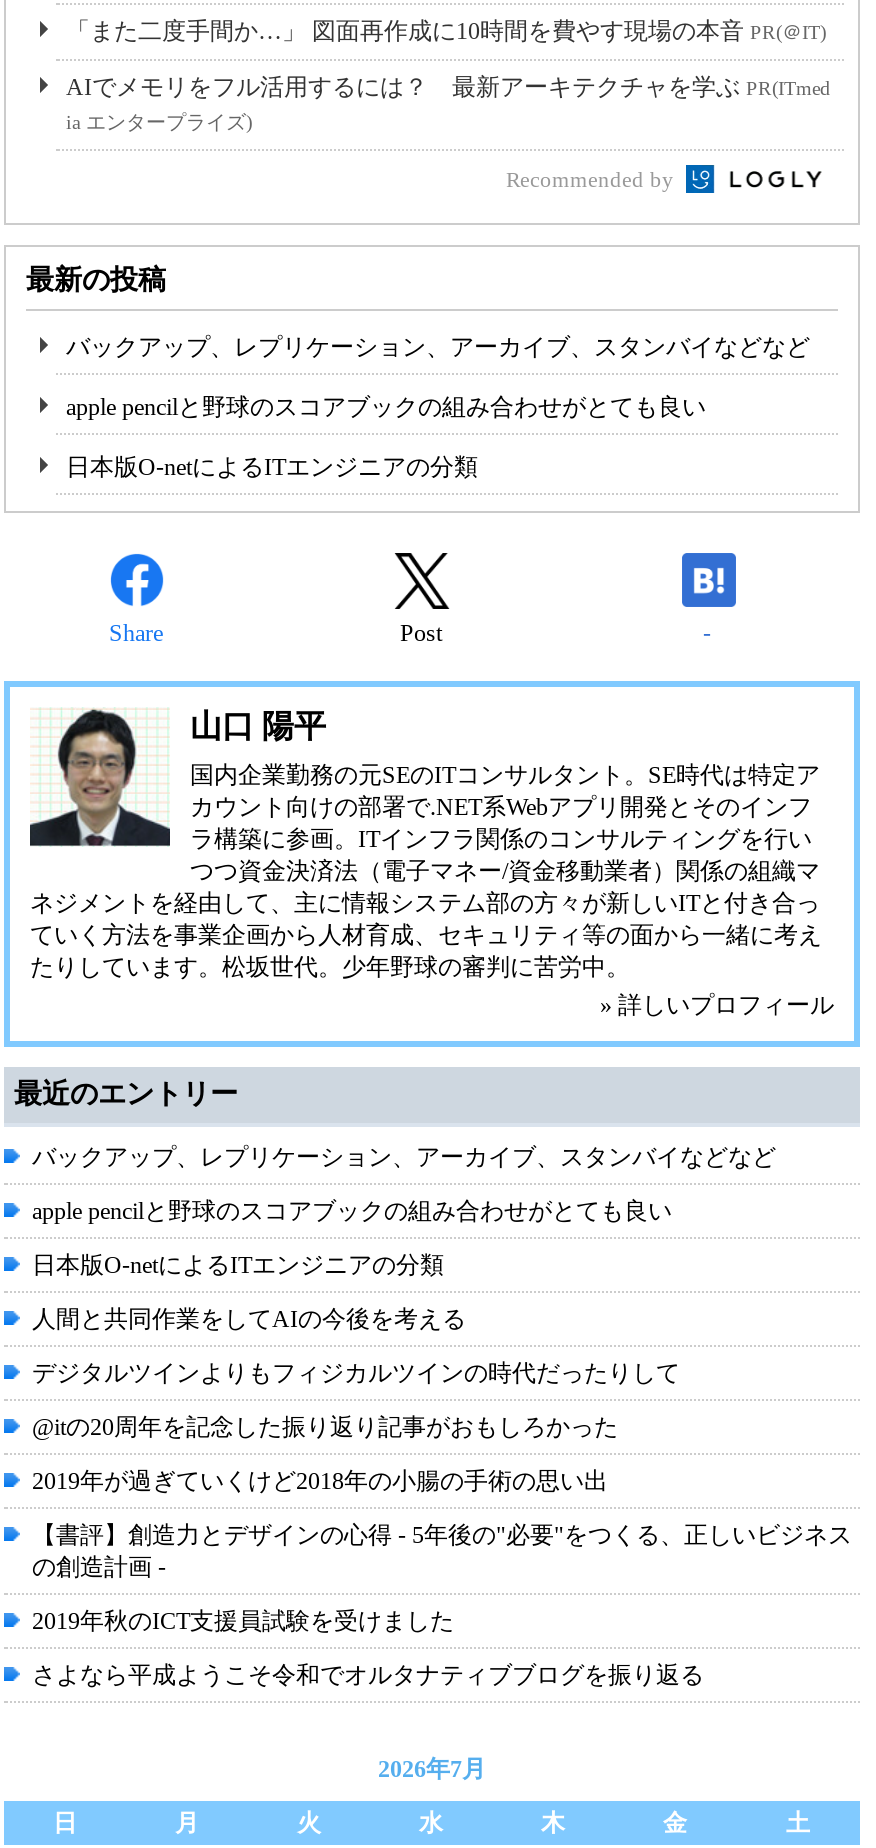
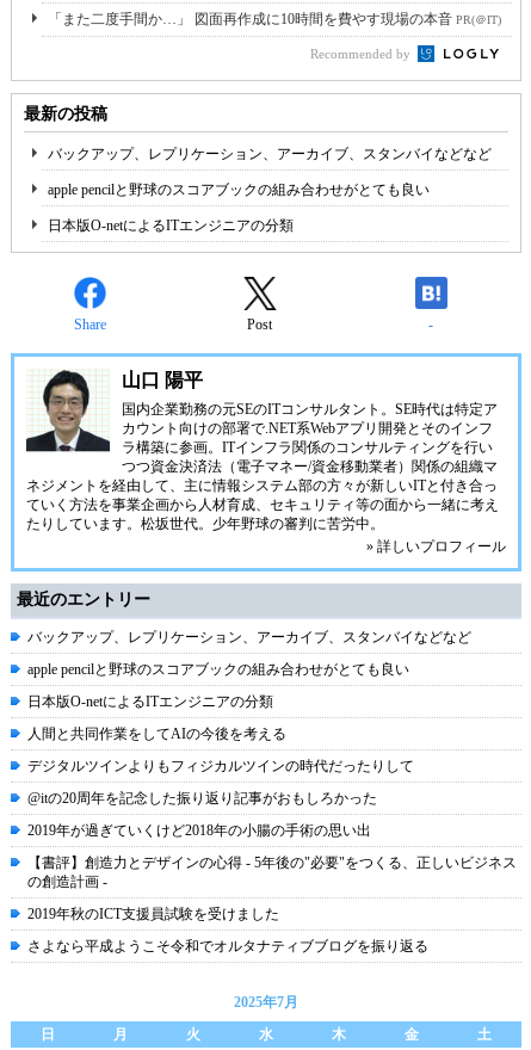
- AIでメモリをフル活用するには？ 最新アーキテクチャを学ぶPR(ITmed
- ia エンタープライズ)

- 2026年7月
+ 2025年7月
